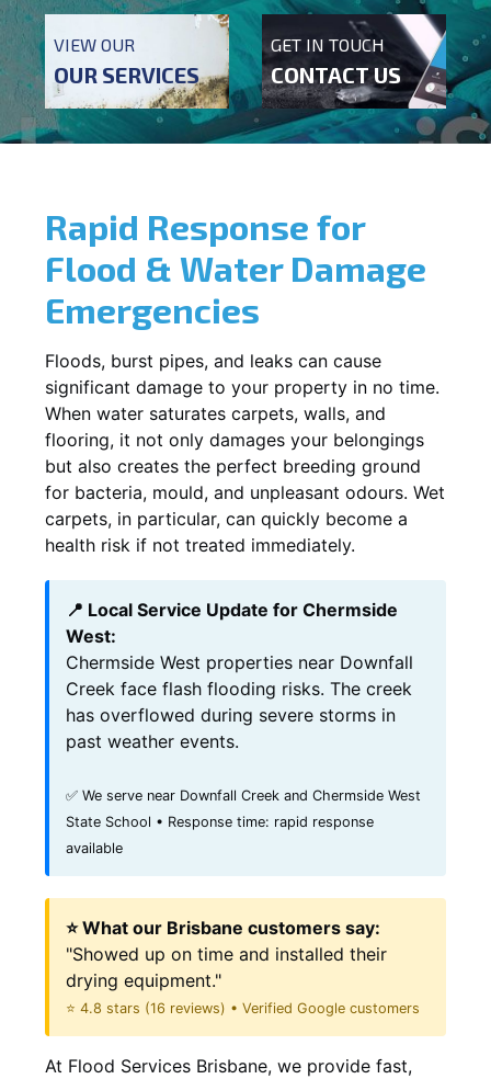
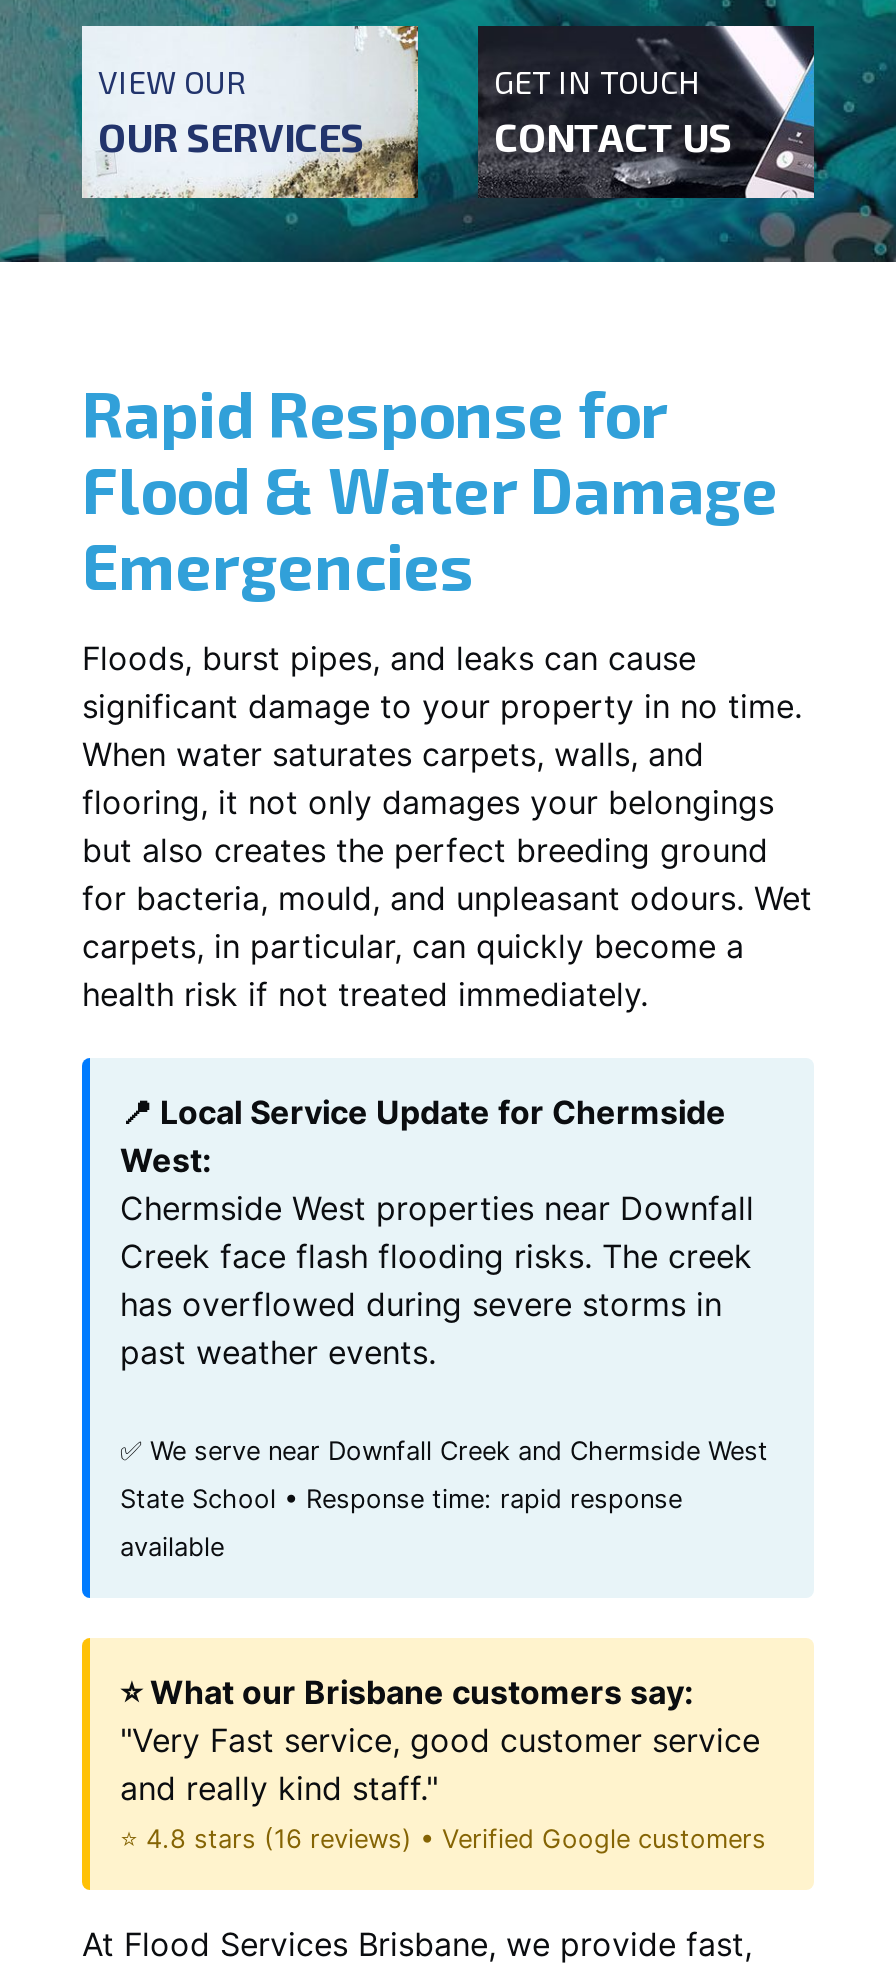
- "Showed up on time and installed their
- drying equipment."
+ "Very Fast service, good customer service
+ and really kind staff."
